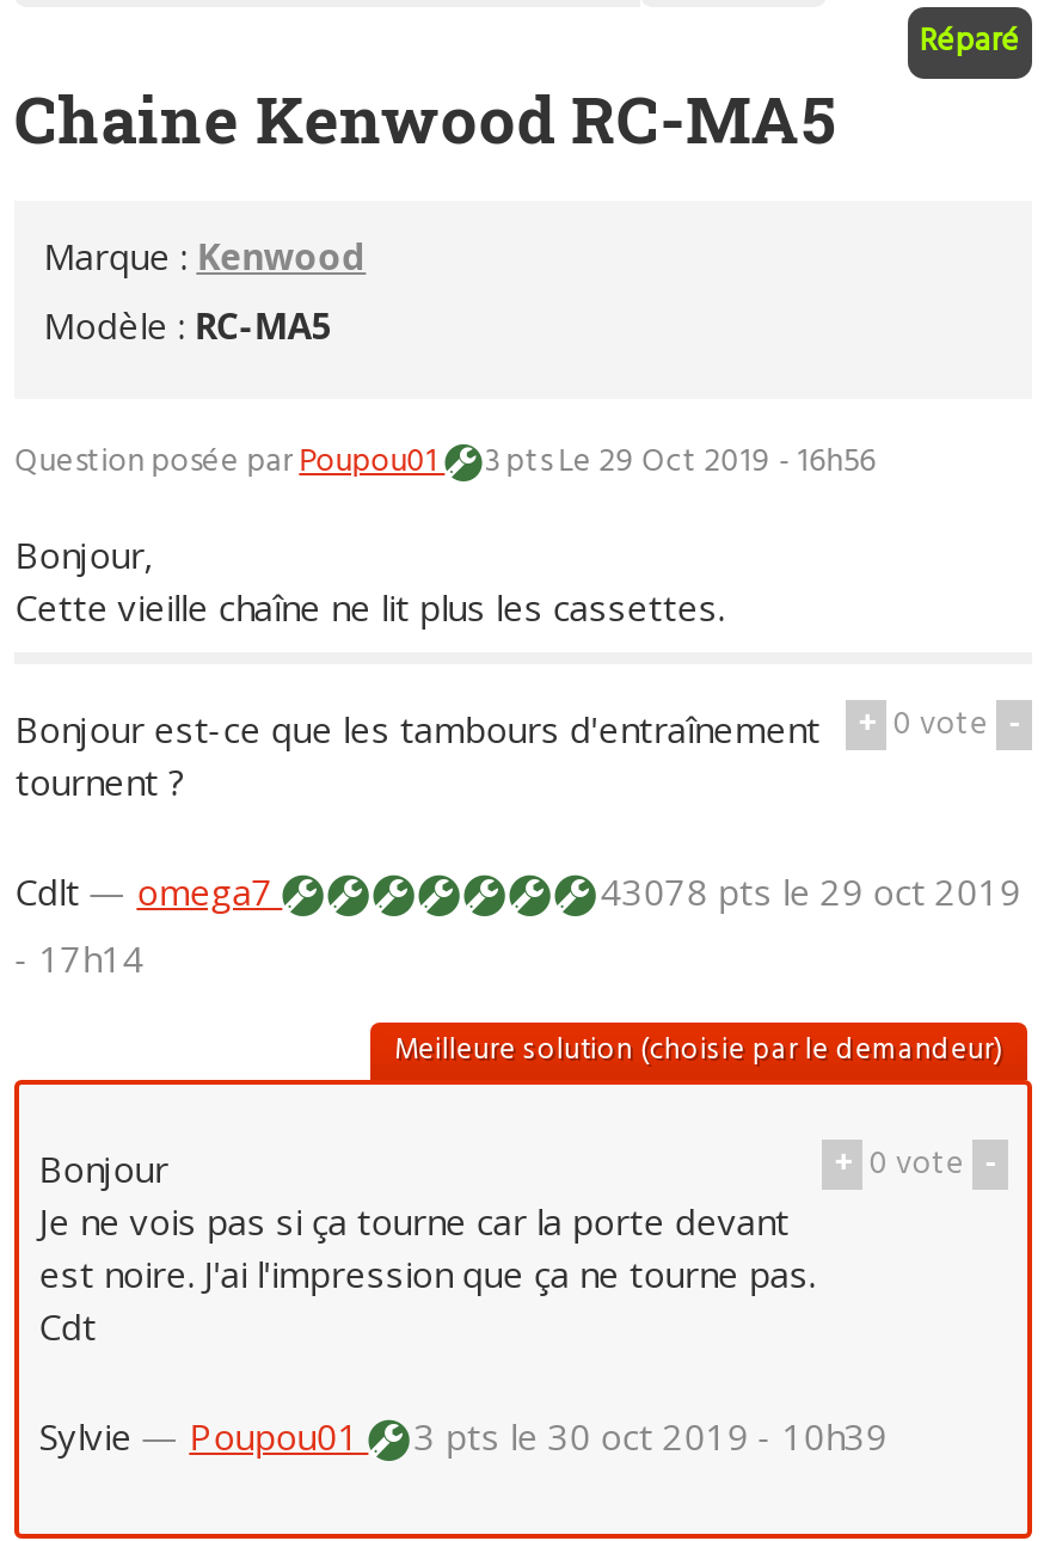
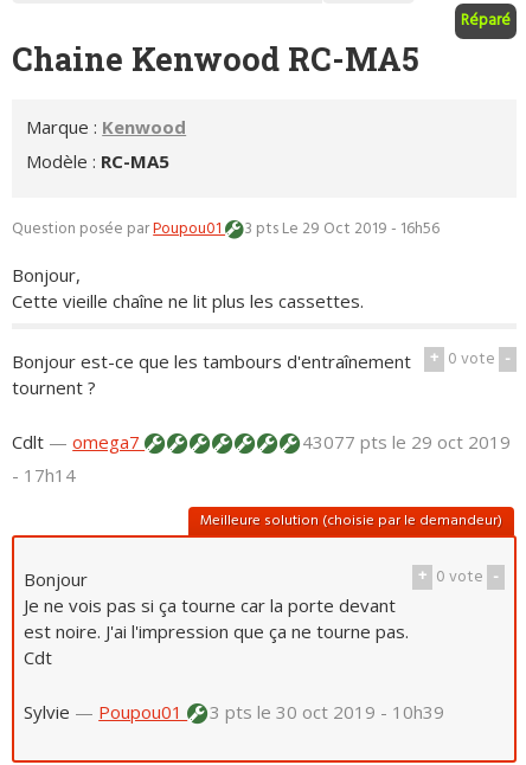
- 43078 pts le 29 oct 2019
+ 43077 pts le 29 oct 2019
